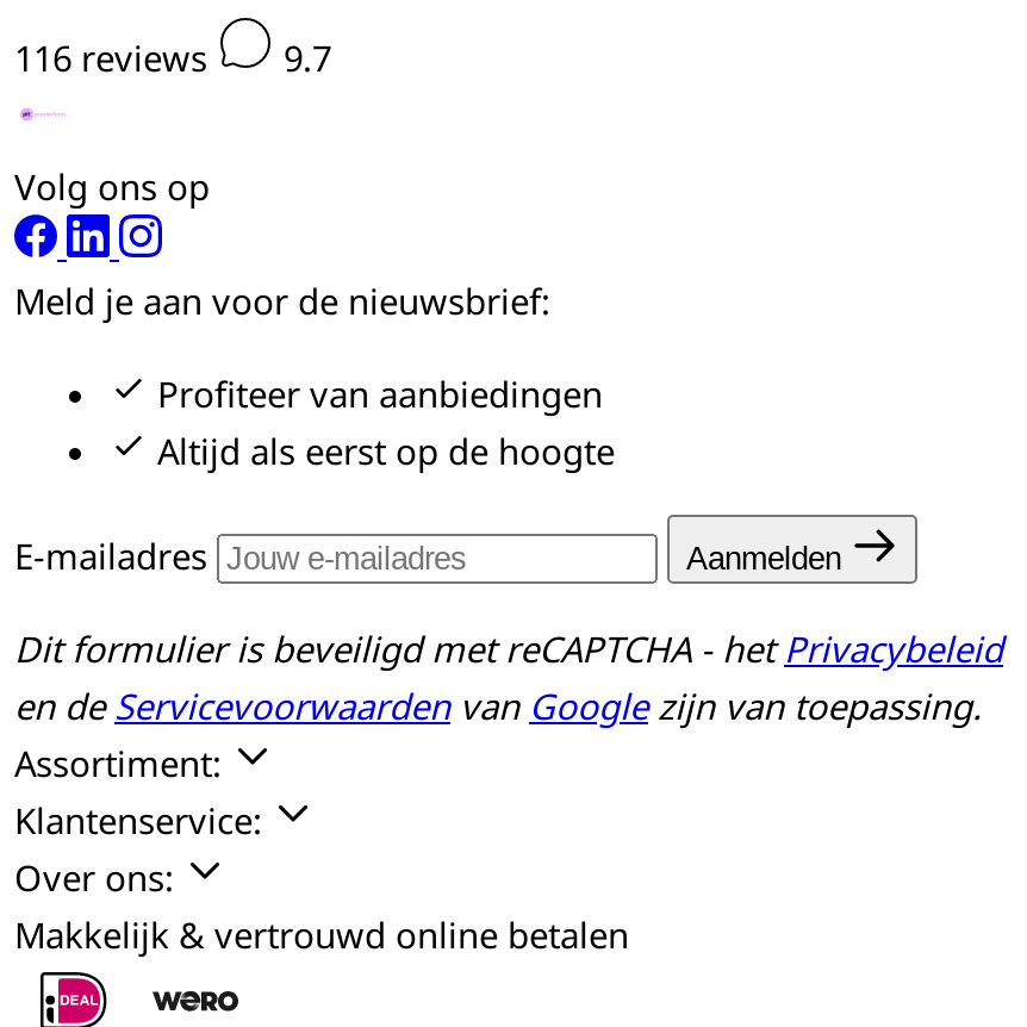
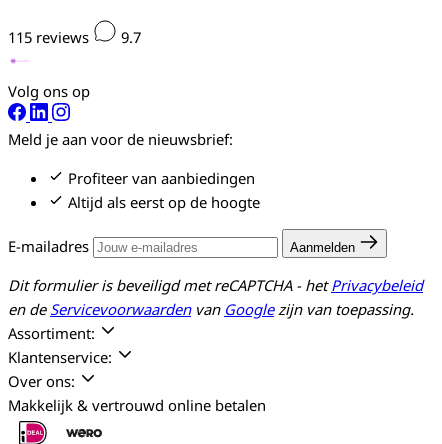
- 116 reviews 9.7
+ 115 reviews 9.7
